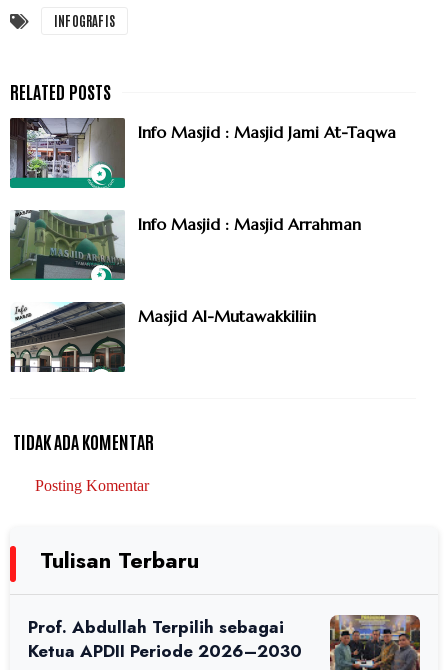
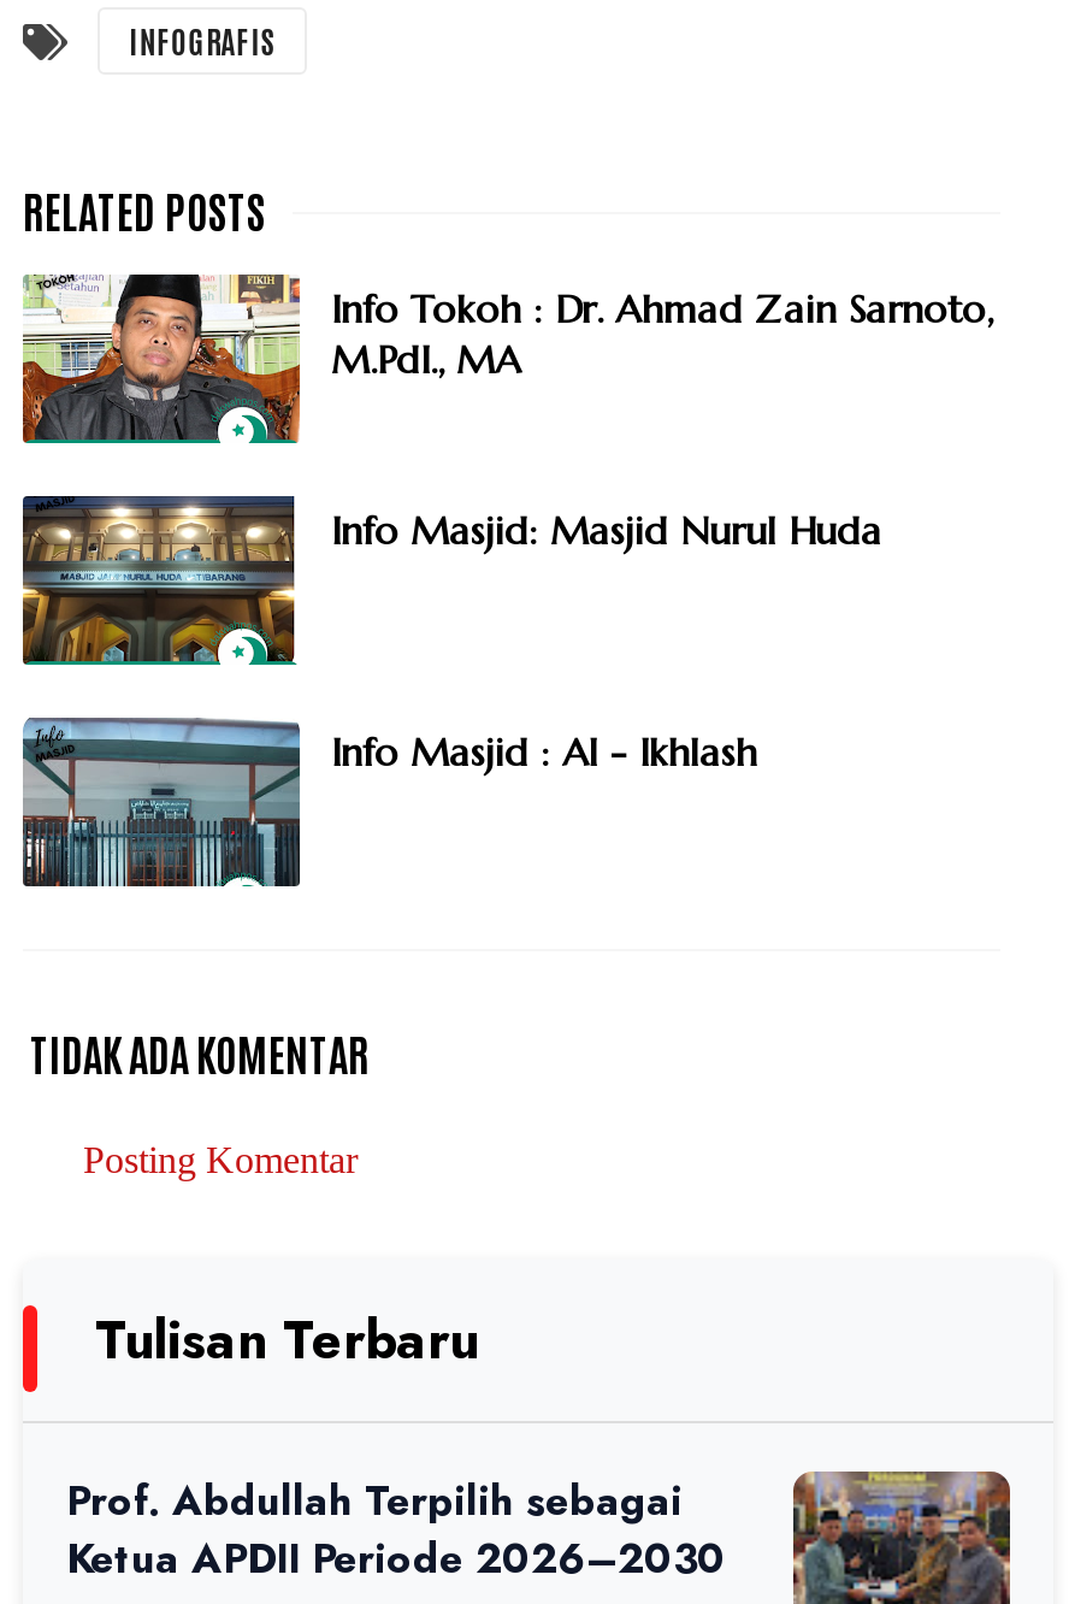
- [image]
- Info Masjid : Masjid Jami At-Taqwa
+ [image]
+ Info Tokoh : Dr. Ahmad Zain Sarnoto,
+ M.PdI., MA

- [image]
- Info Masjid : Masjid Arrahman
+ [image]
+ Info Masjid: Masjid Nurul Huda

- [image]
- Masjid Al-Mutawakkiliin
+ [image]
+ Info Masjid : Al - Ikhlash
